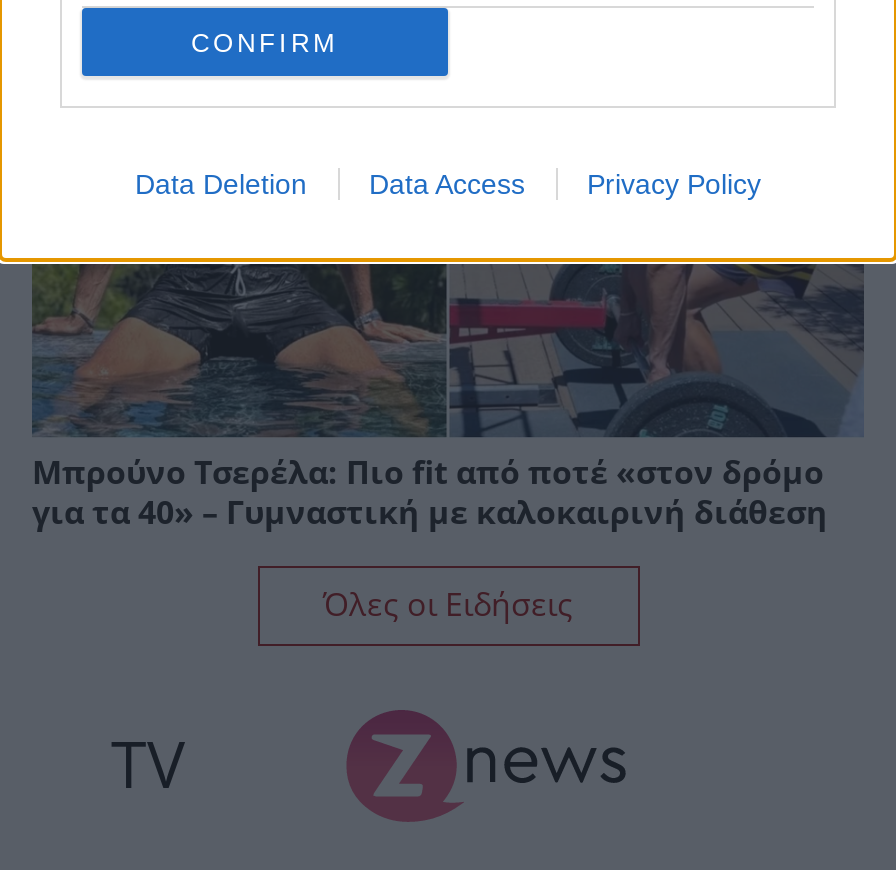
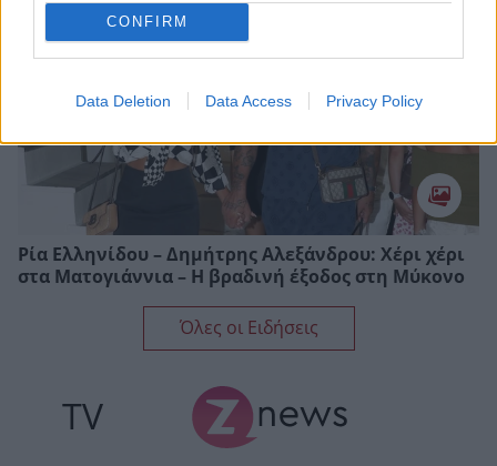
- [image]
- Μπρούνο Τσερέλα: Πιο fit από ποτέ «στον δρόμο
- για τα 40» – Γυμναστική με καλοκαιρινή διάθεση
+ [image]
+ Ρία Ελληνίδου – Δημήτρης Αλεξάνδρου: Χέρι χέρι
+ στα Ματογιάννια – Η βραδινή έξοδος στη Μύκονο
